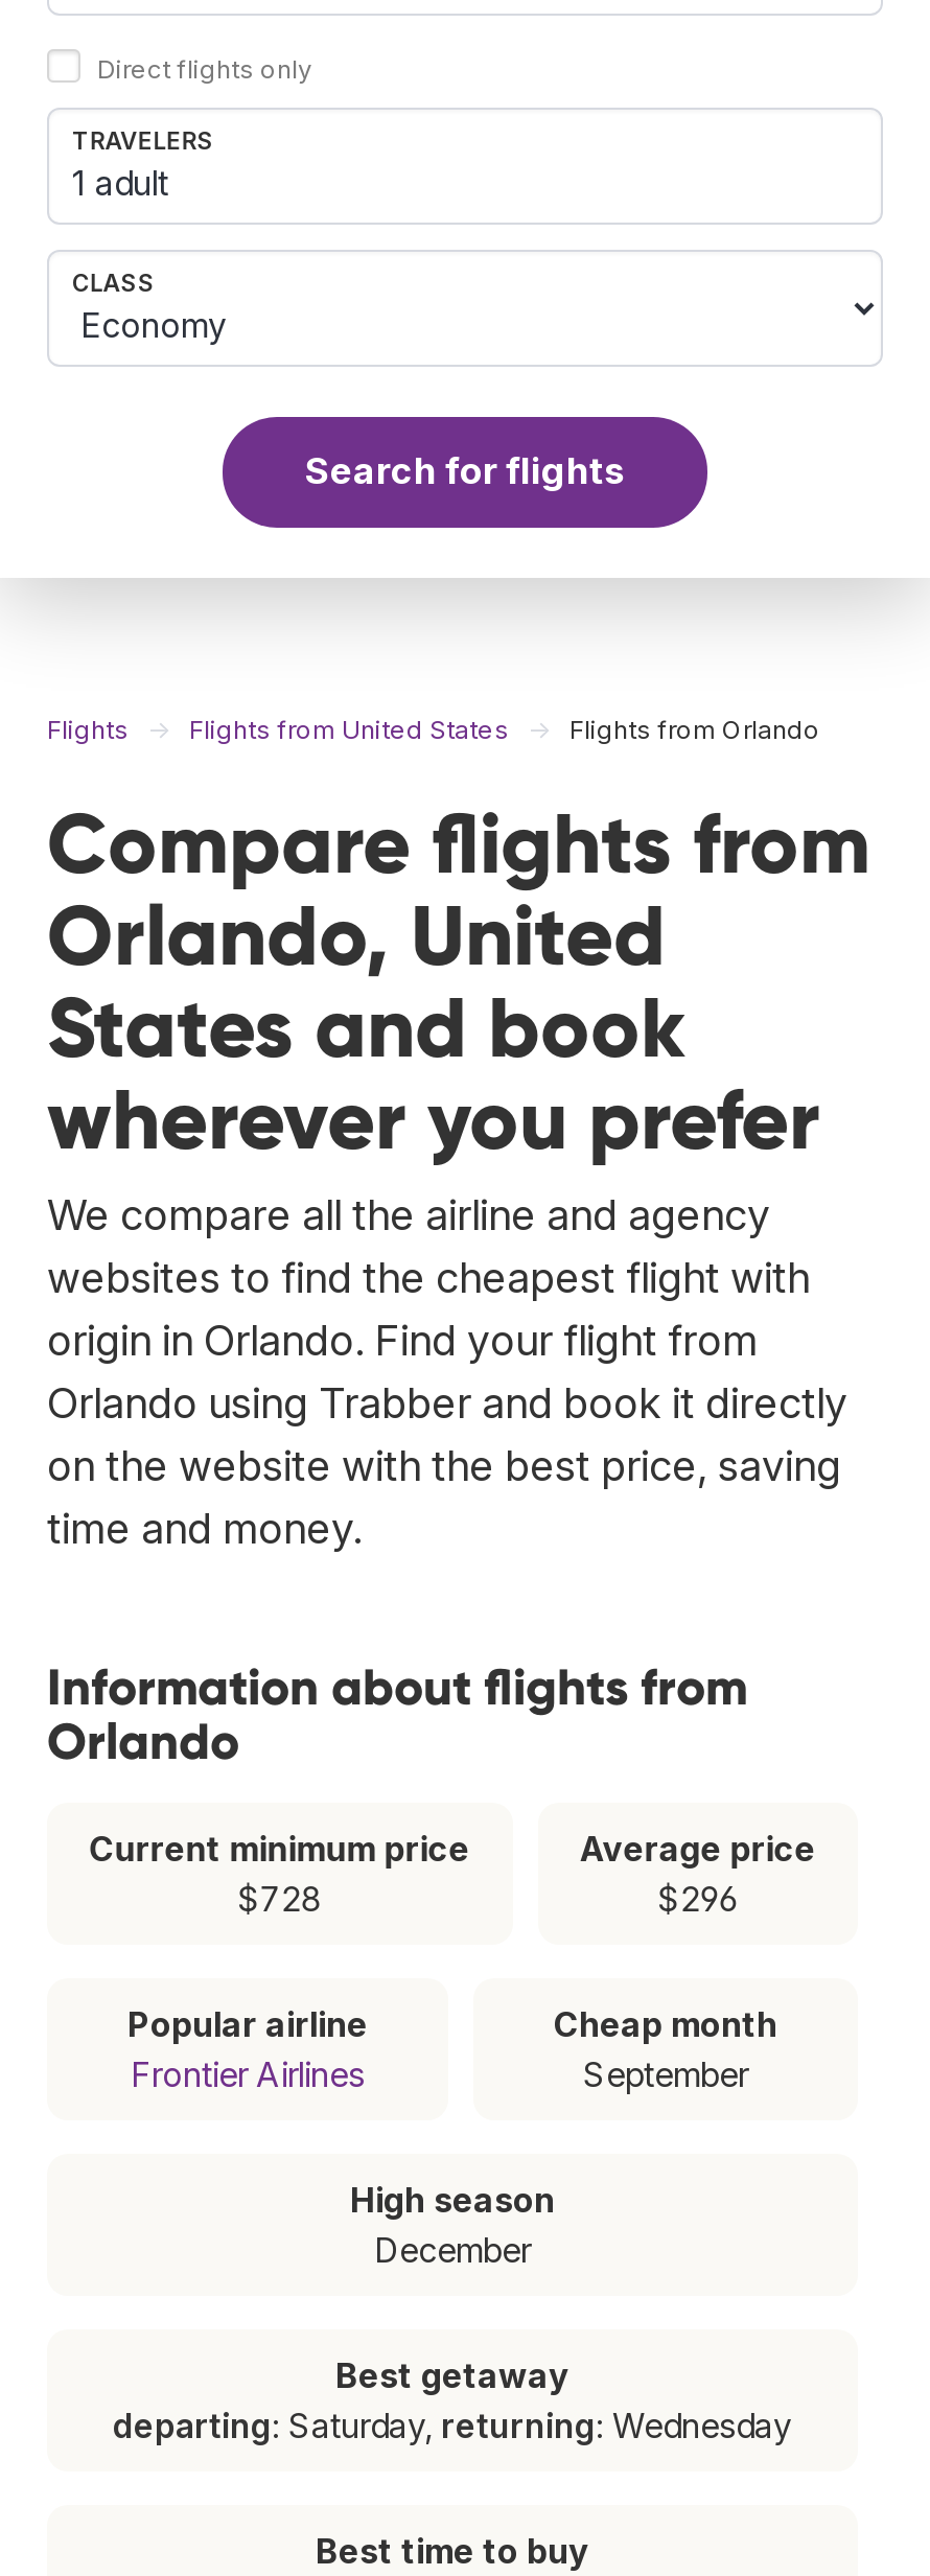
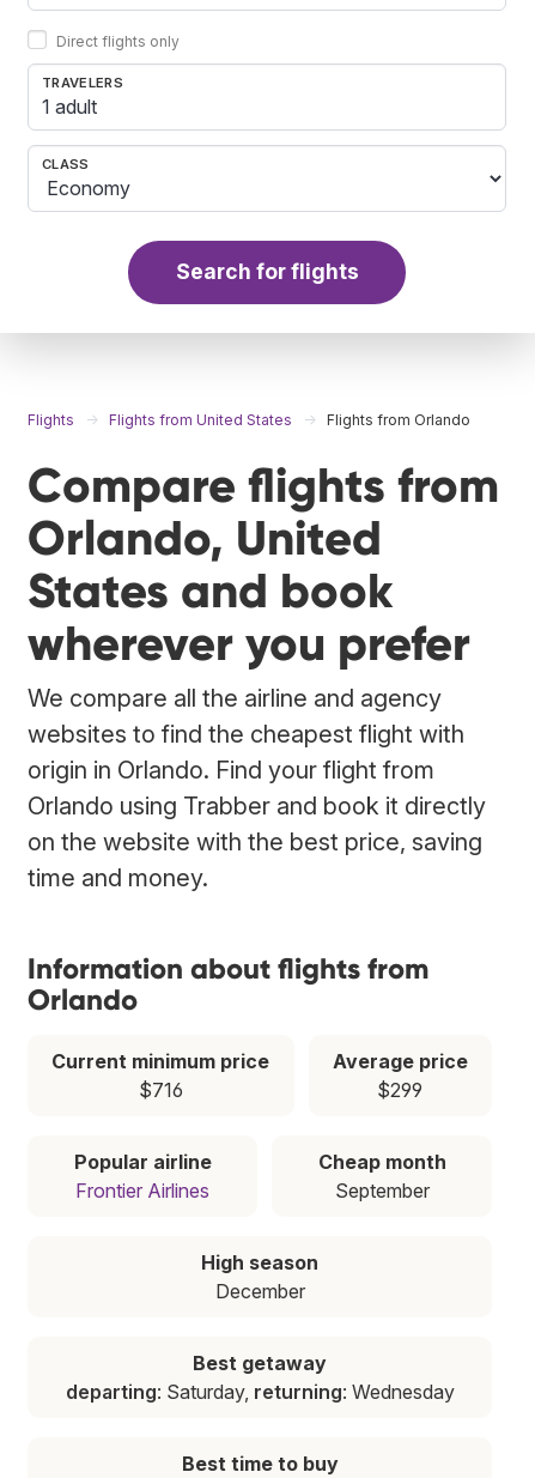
- $728
+ $716

- $296
+ $299
